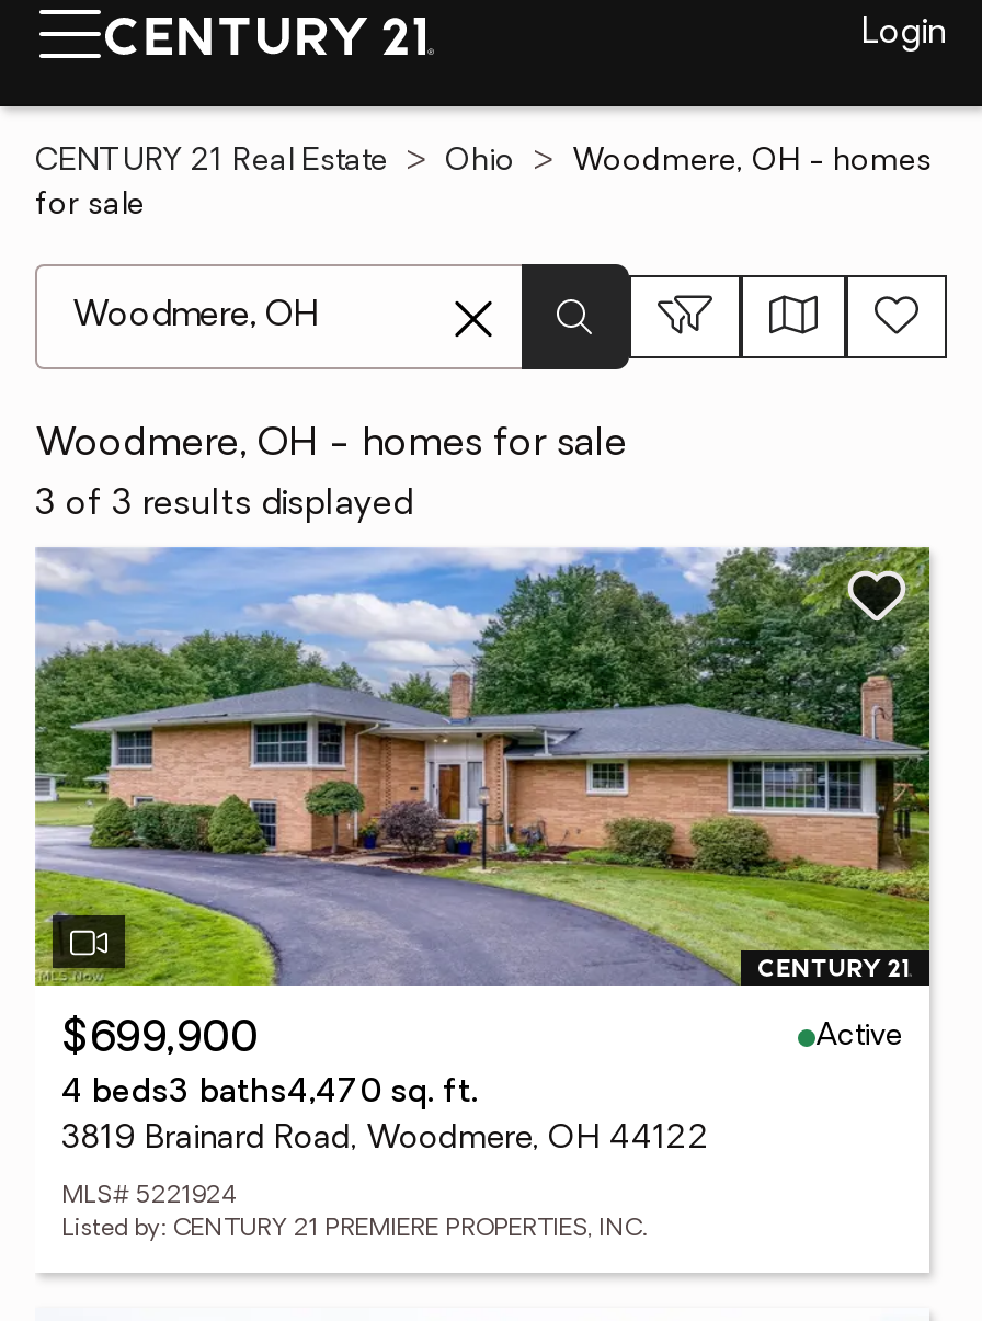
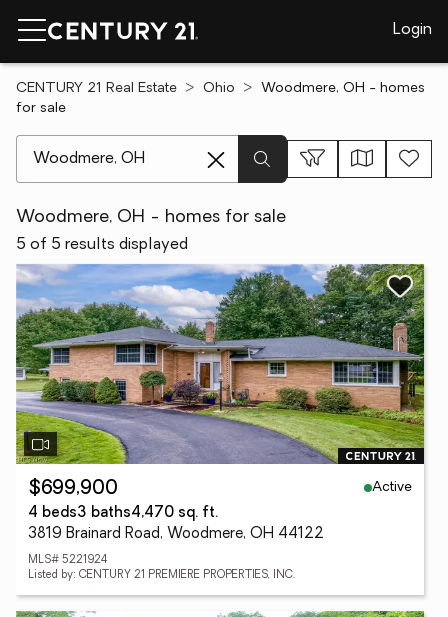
- 3 of 3 results displayed
+ 5 of 5 results displayed
